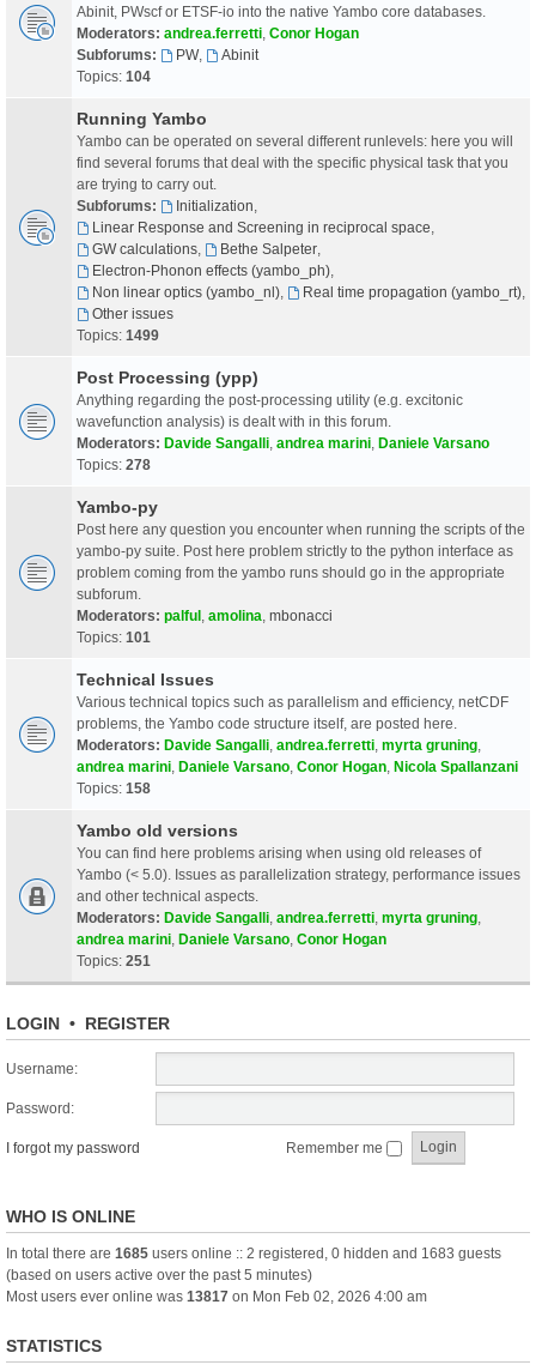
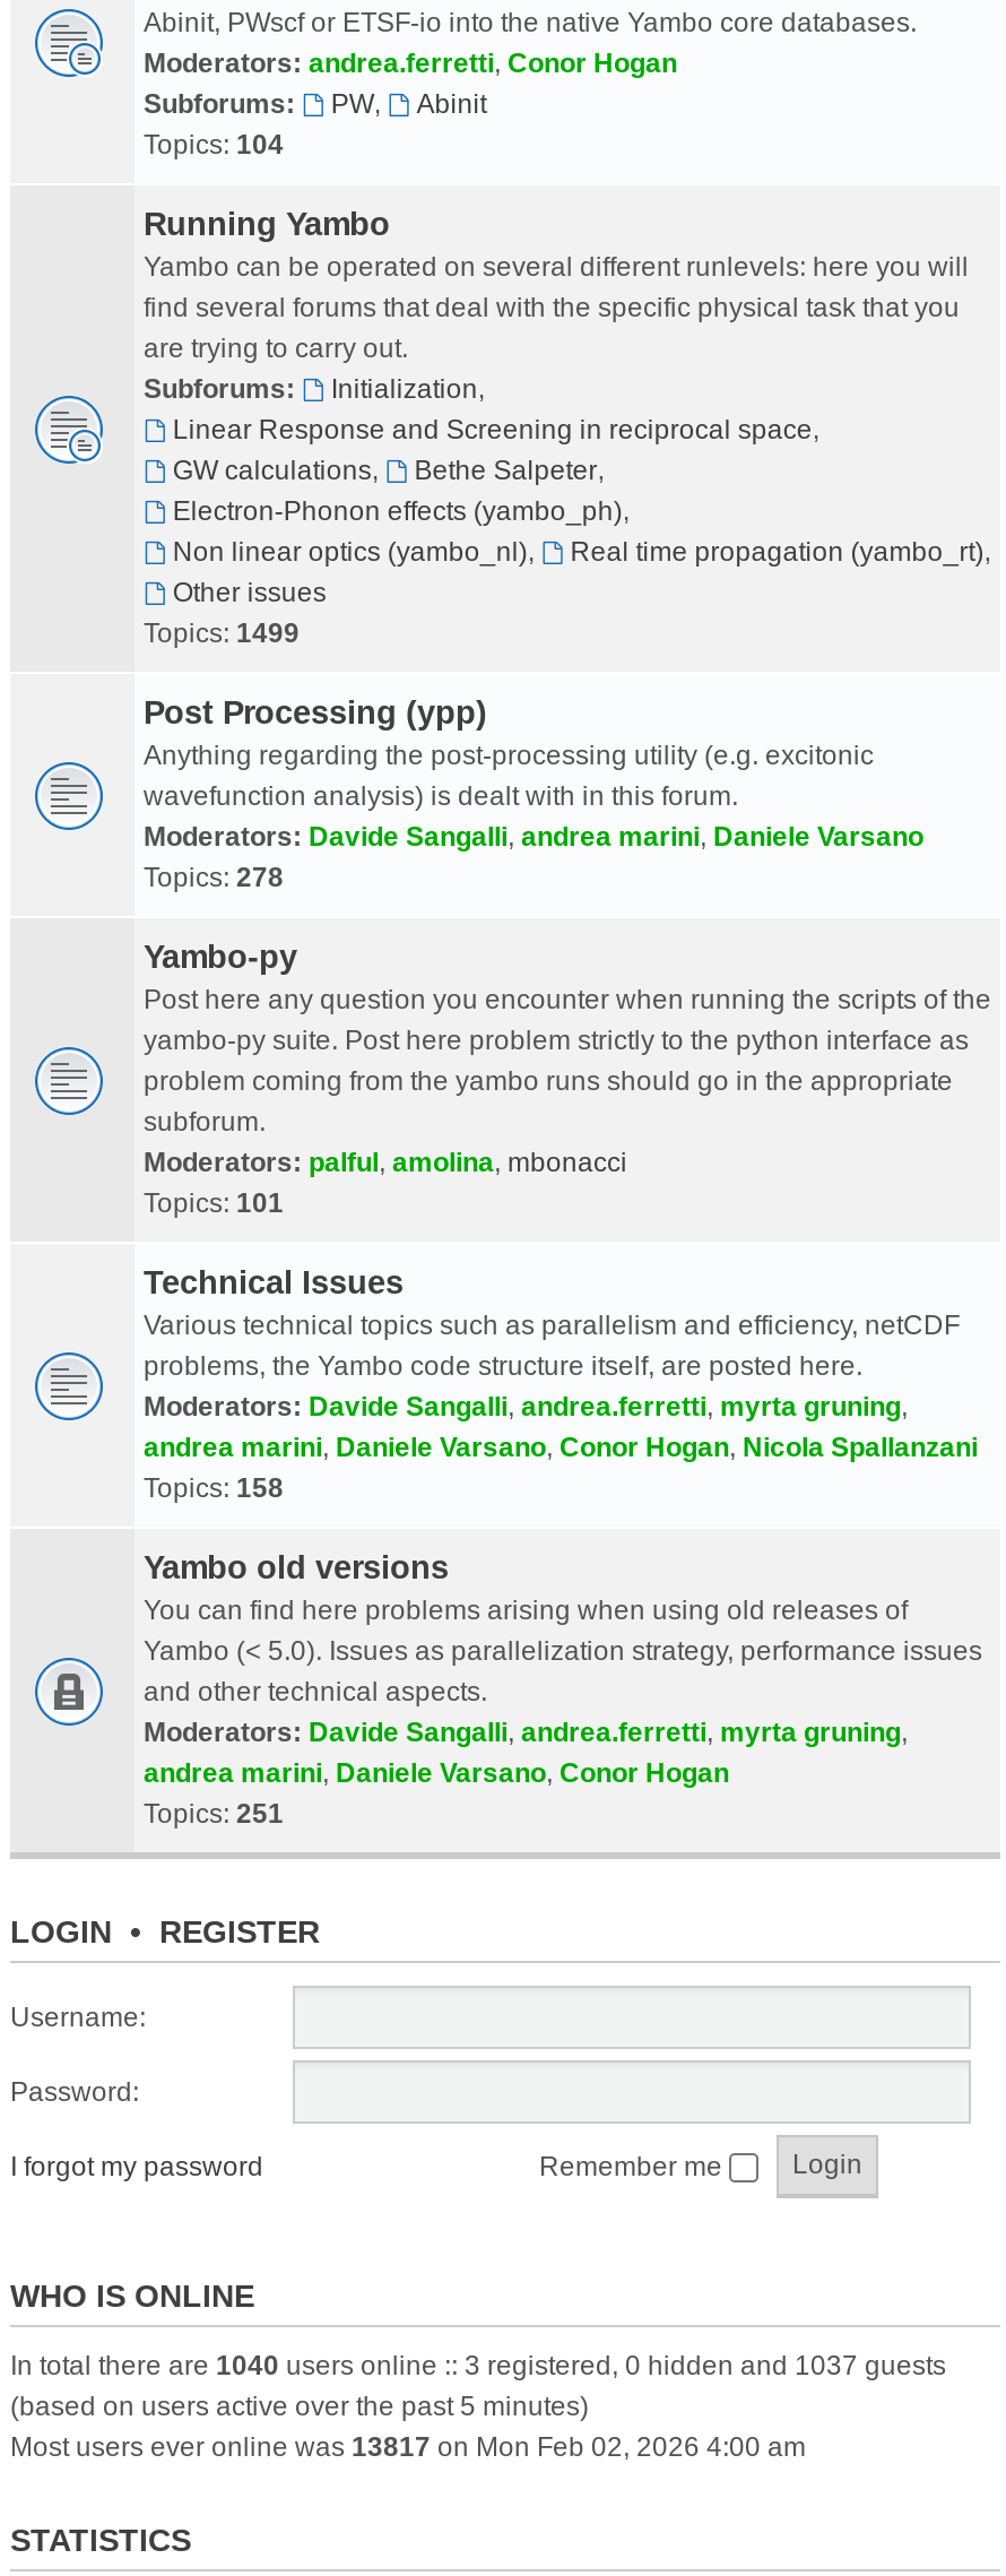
- In total there are 1685 users online :: 2 registered, 0 hidden and 1683 guests
+ In total there are 1040 users online :: 3 registered, 0 hidden and 1037 guests
